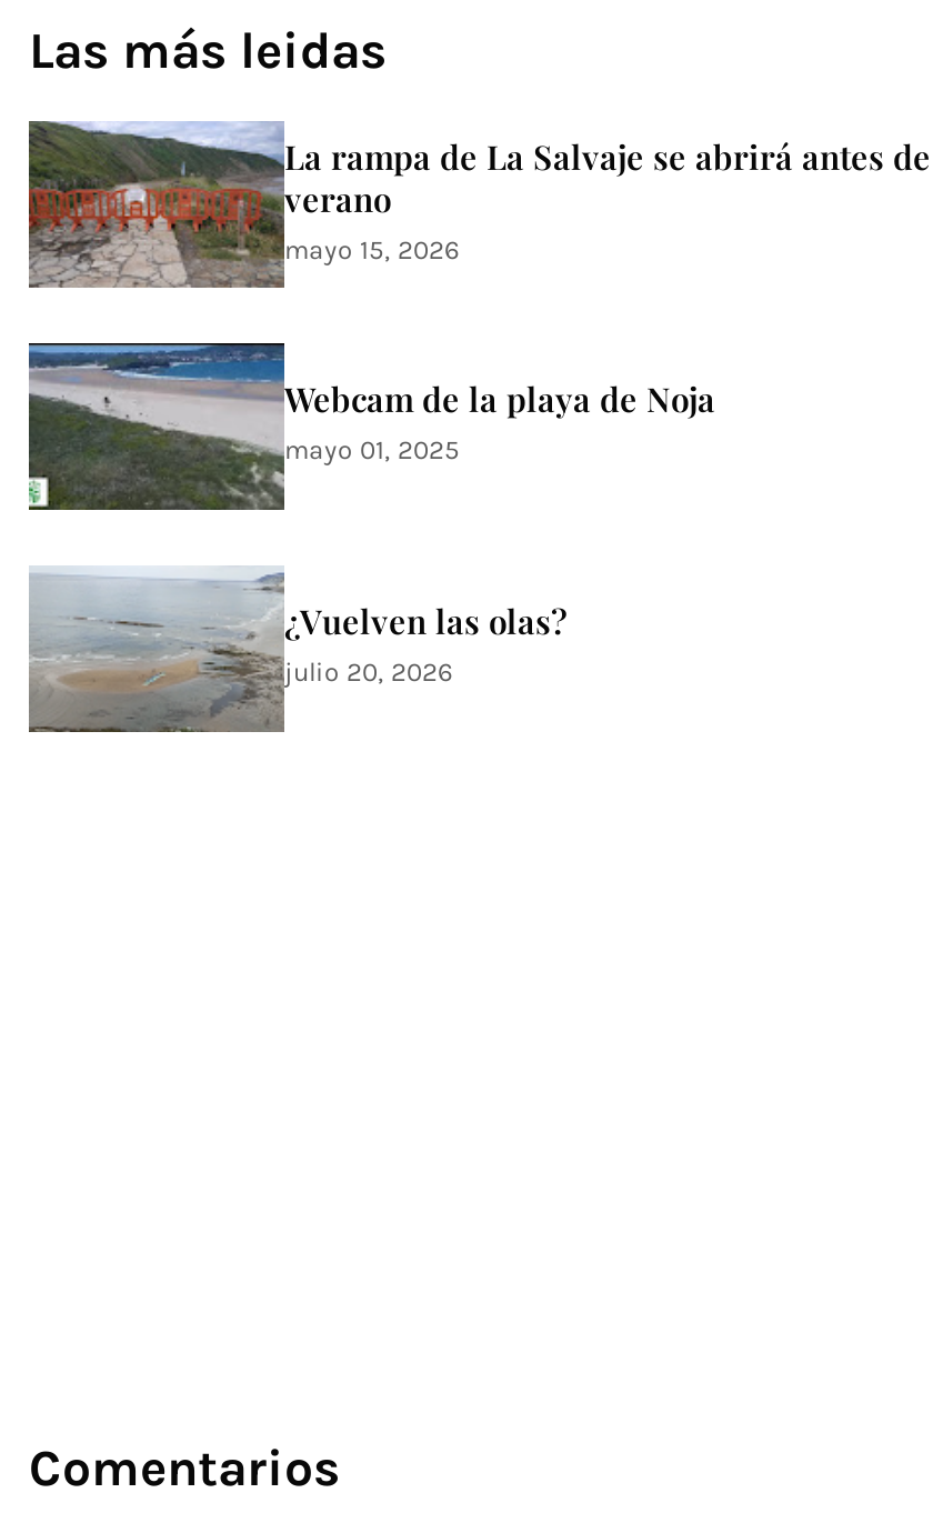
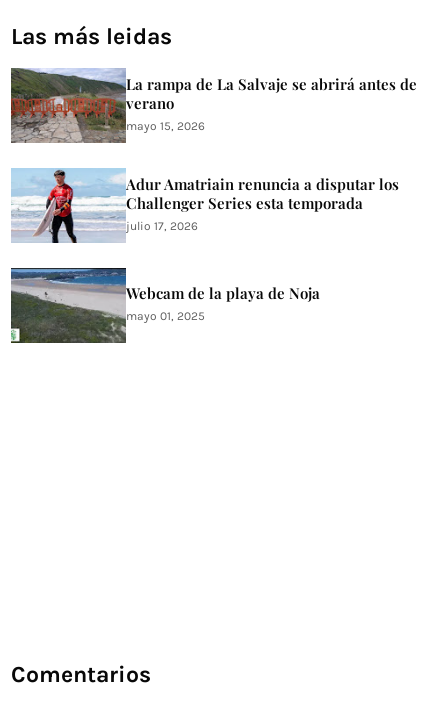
+ [image]
+ Adur Amatriain renuncia a disputar los
+ Challenger Series esta temporada
+ julio 17, 2026

moved down: [image] | Webcam de la playa de Noja | mayo 01, 2025

- [image]
- ¿Vuelven las olas?
- julio 20, 2026
